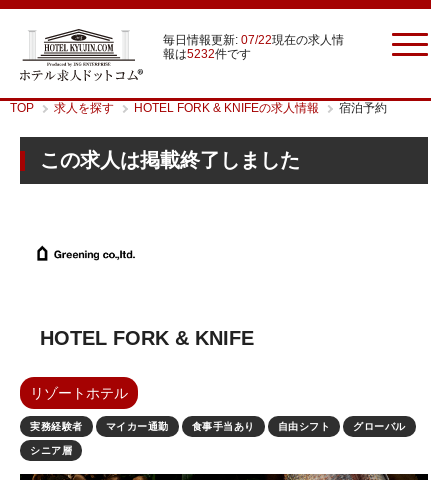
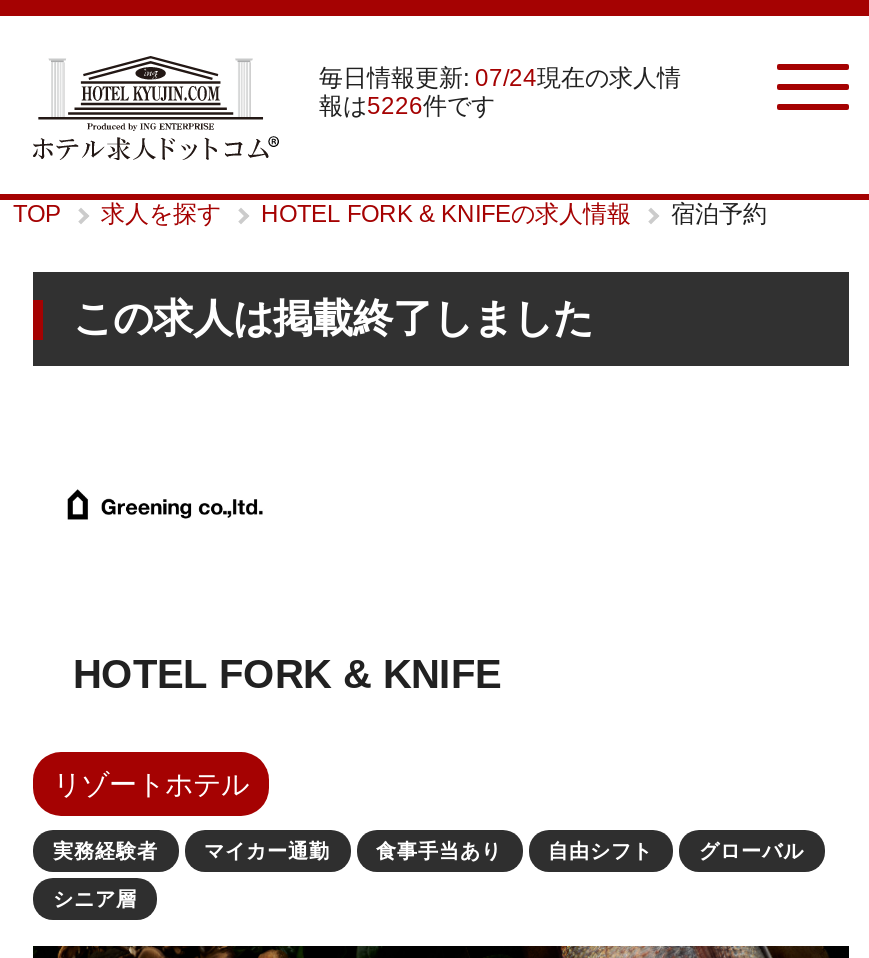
- 毎日情報更新: 07/22現在の求人情
+ 毎日情報更新: 07/24現在の求人情

- 報は5232件です
+ 報は5226件です
